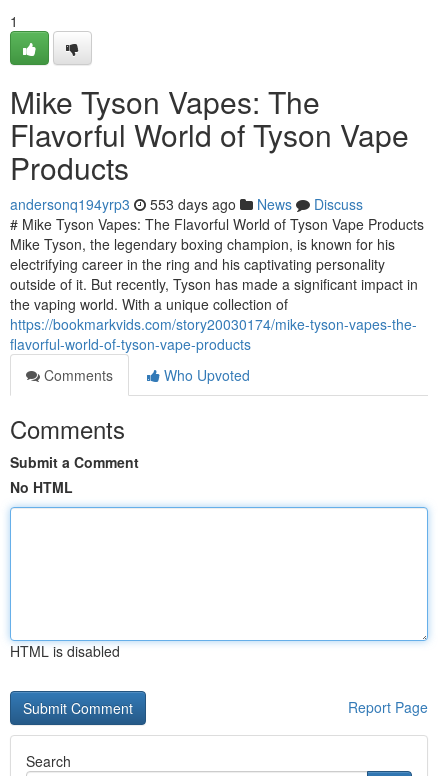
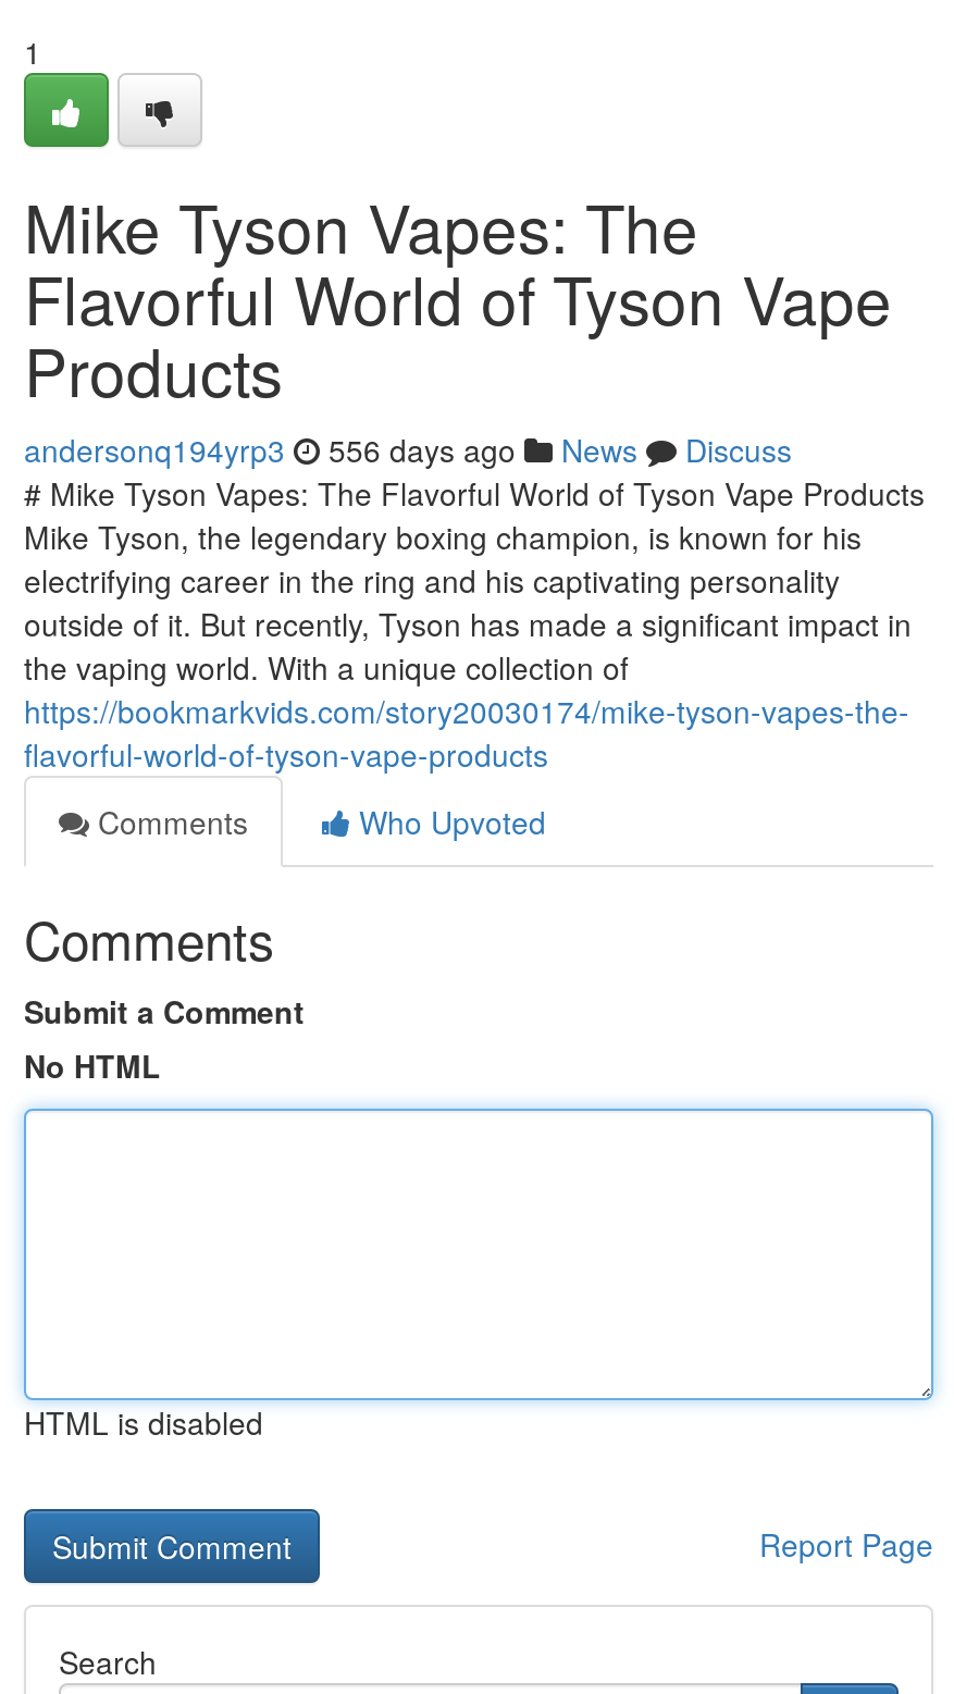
- andersonq194yrp3 553 days ago News Discuss
+ andersonq194yrp3 556 days ago News Discuss
